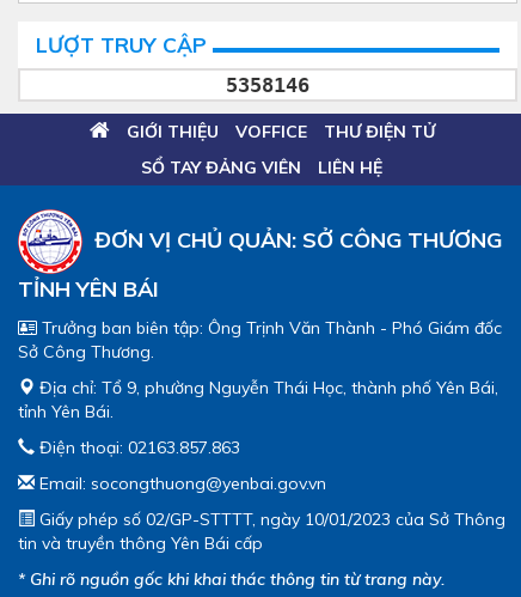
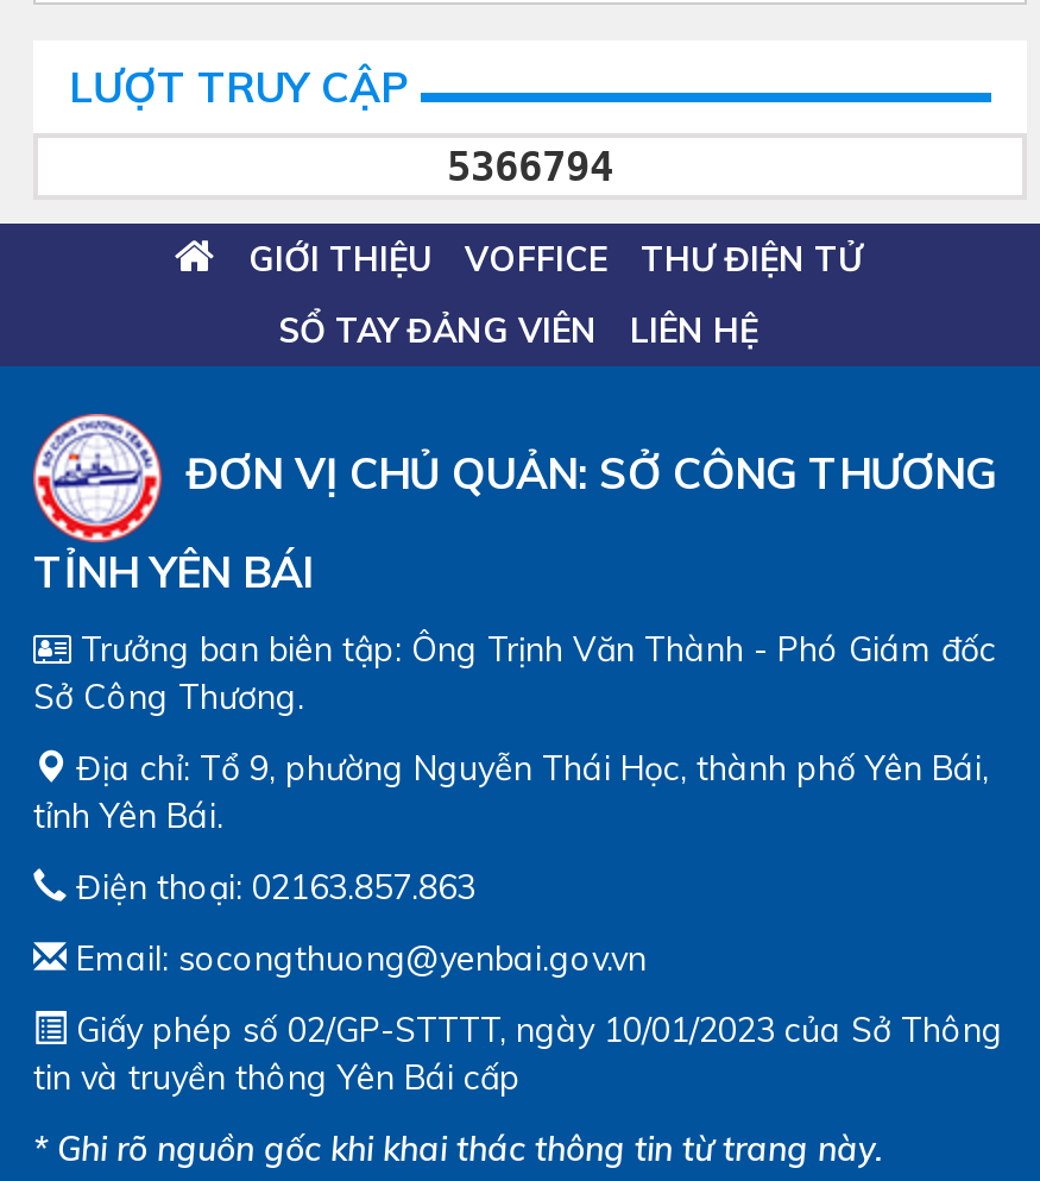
- 5358146
+ 5366794
